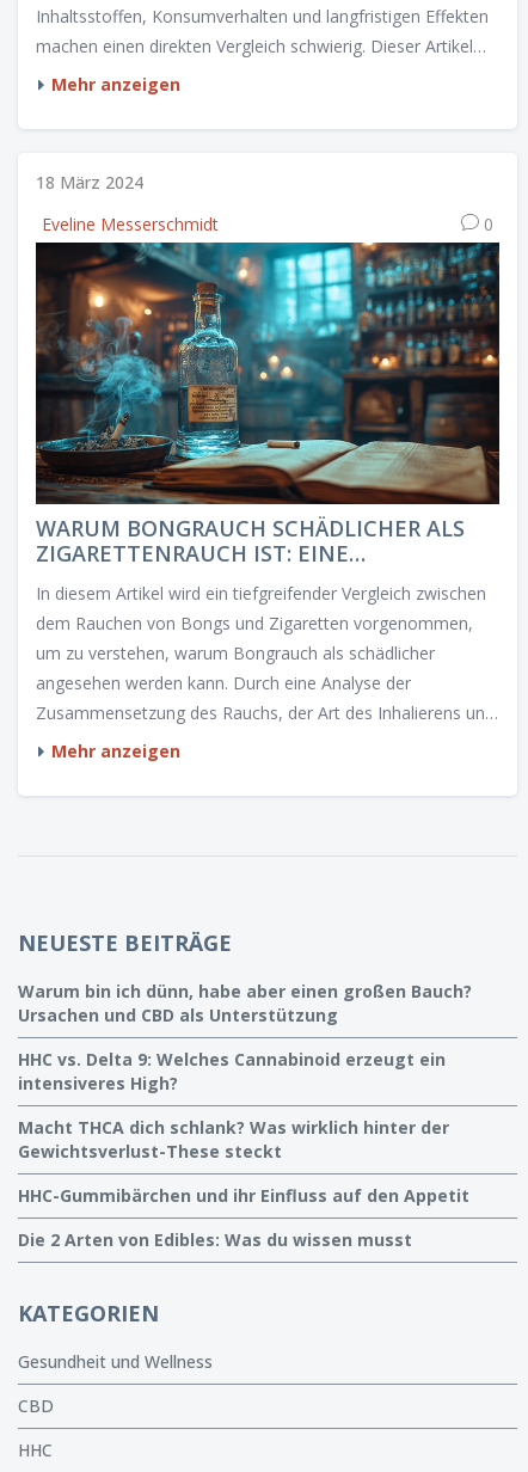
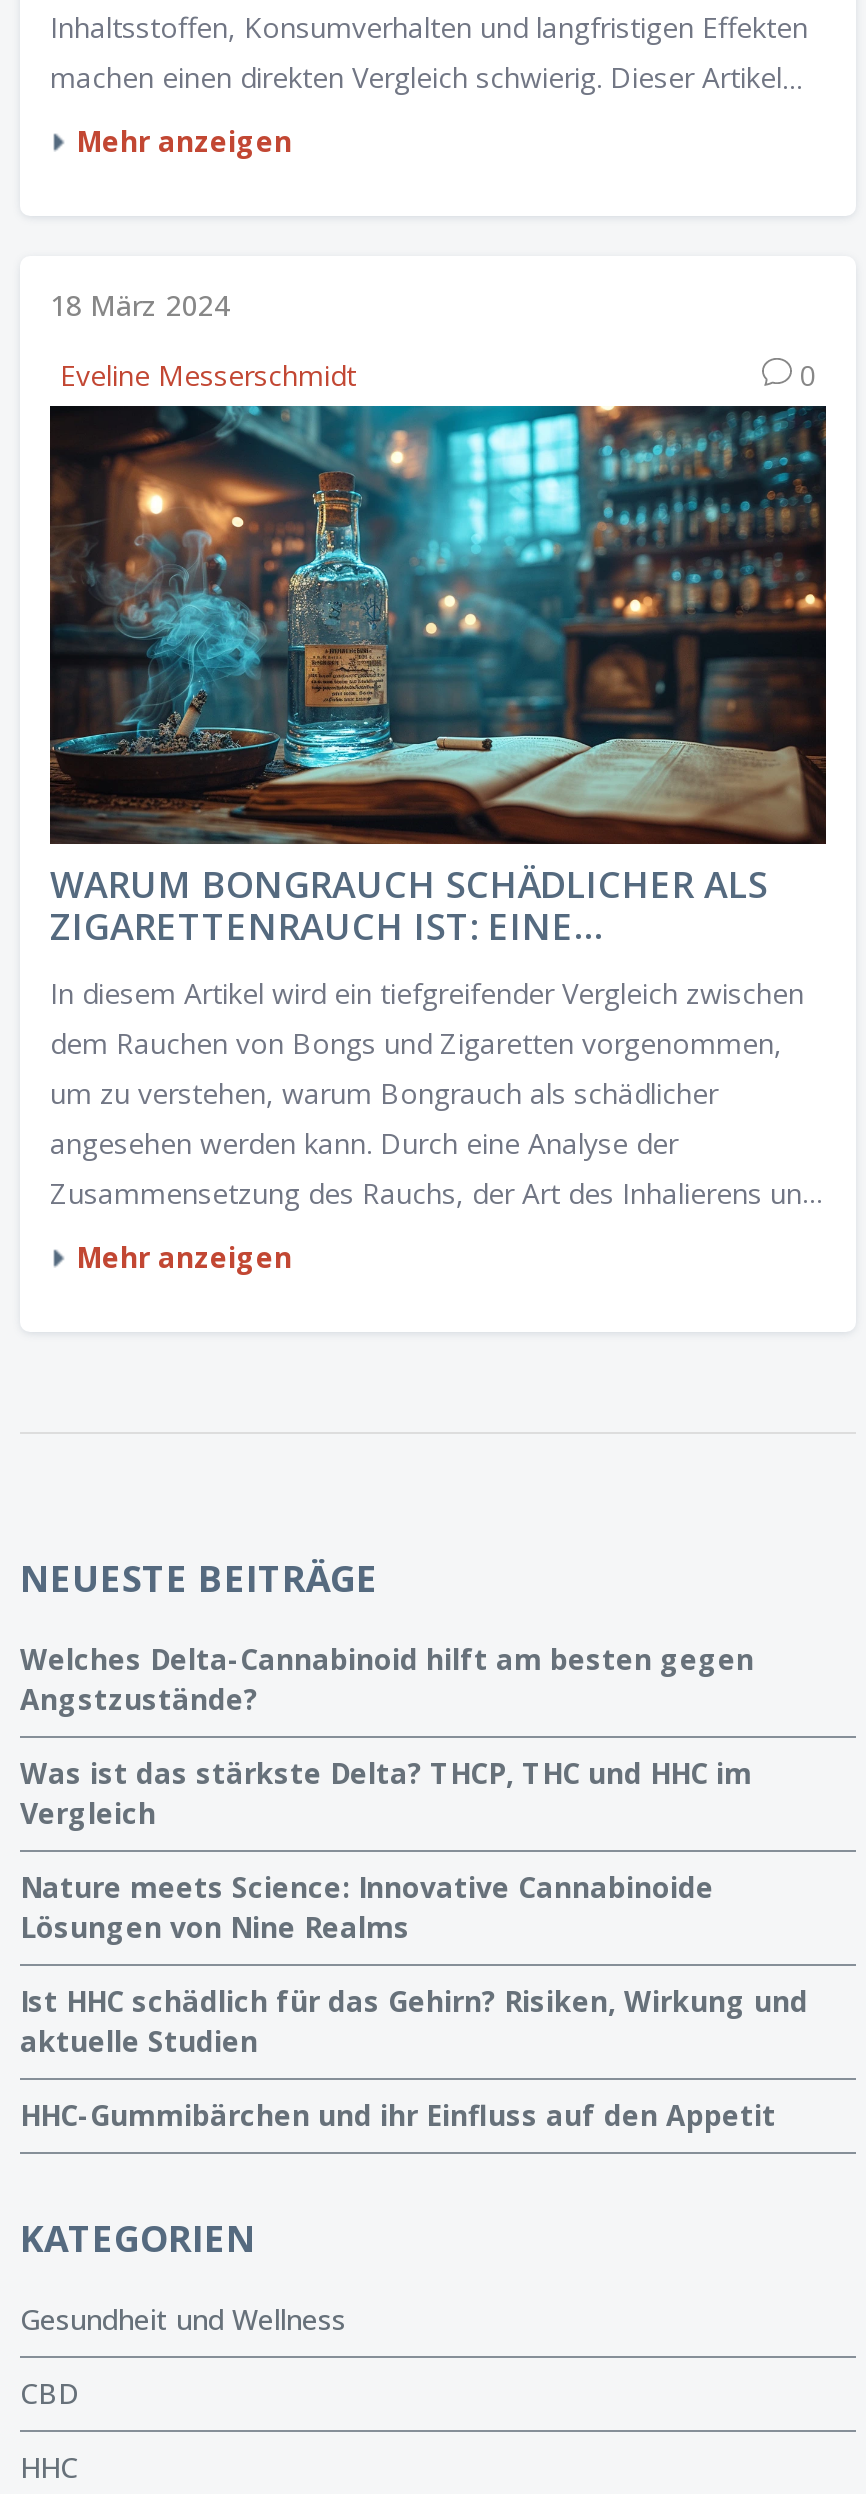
- Warum bin ich dünn, habe aber einen großen Bauch?
- Ursachen und CBD als Unterstützung
- HHC vs. Delta 9: Welches Cannabinoid erzeugt ein
- intensiveres High?
- Macht THCA dich schlank? Was wirklich hinter der
- Gewichtsverlust-These steckt
+ Welches Delta-Cannabinoid hilft am besten gegen
+ Angstzustände?
+ Was ist das stärkste Delta? THCP, THC und HHC im
+ Vergleich
+ Nature meets Science: Innovative Cannabinoide
+ Lösungen von Nine Realms
+ Ist HHC schädlich für das Gehirn? Risiken, Wirkung und
+ aktuelle Studien

moved down: HHC-Gummibärchen und ihr Einfluss auf den Appetit

- Die 2 Arten von Edibles: Was du wissen musst
